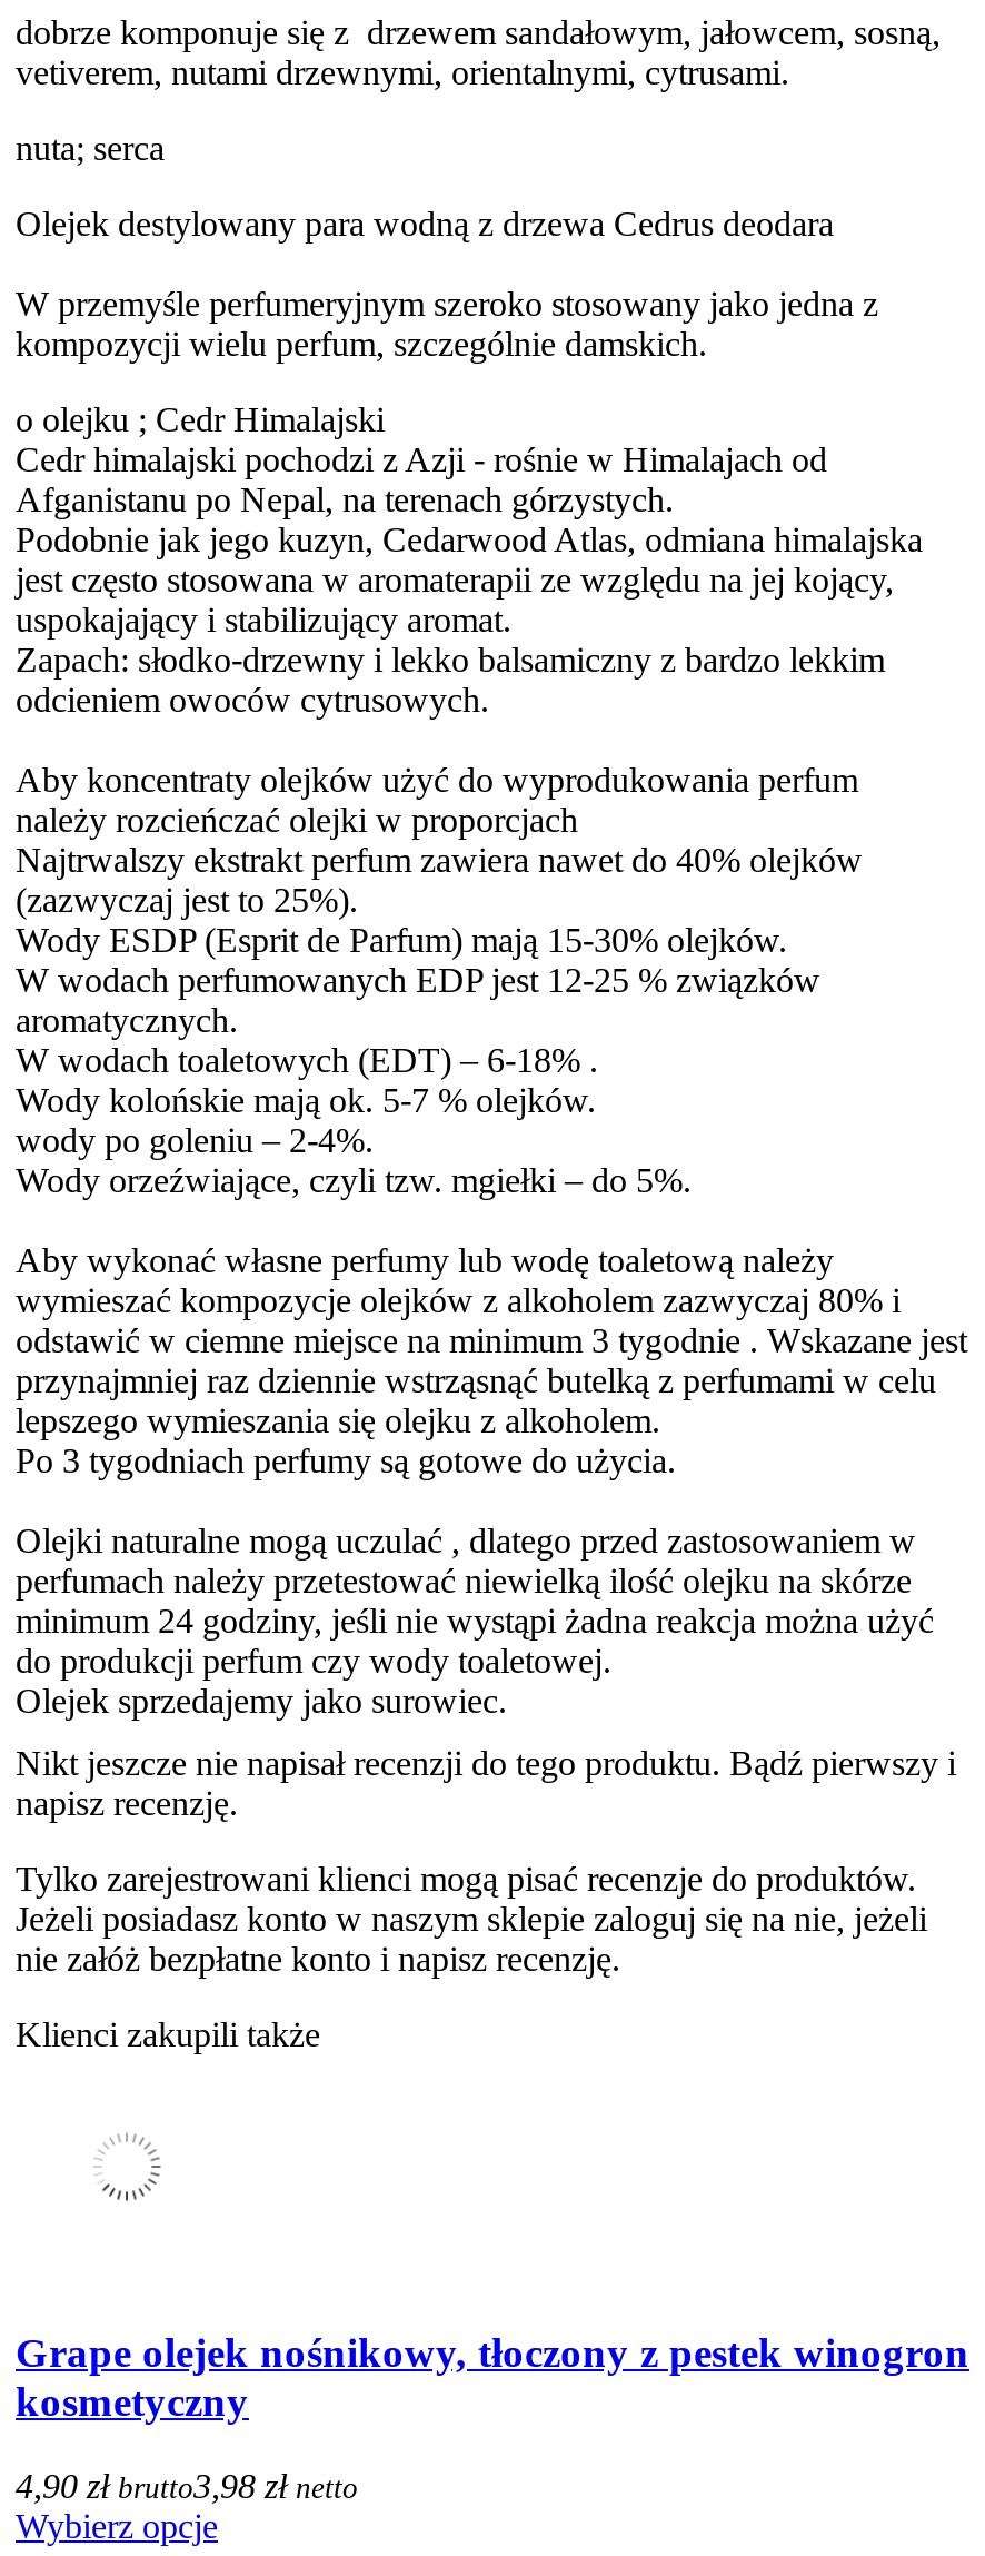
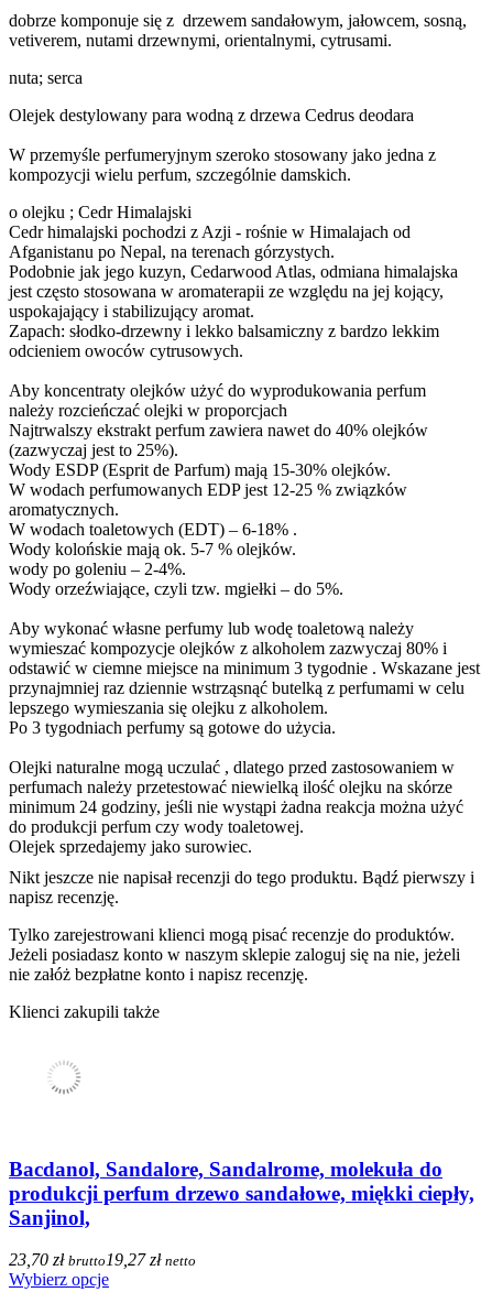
- Grape olejek nośnikowy, tłoczony z pestek winogron
- kosmetyczny
+ Bacdanol, Sandalore, Sandalrome, molekuła do
+ produkcji perfum drzewo sandałowe, miękki ciepły,
+ Sanjinol,

- 4,90 zł brutto3,98 zł netto
+ 23,70 zł brutto19,27 zł netto
